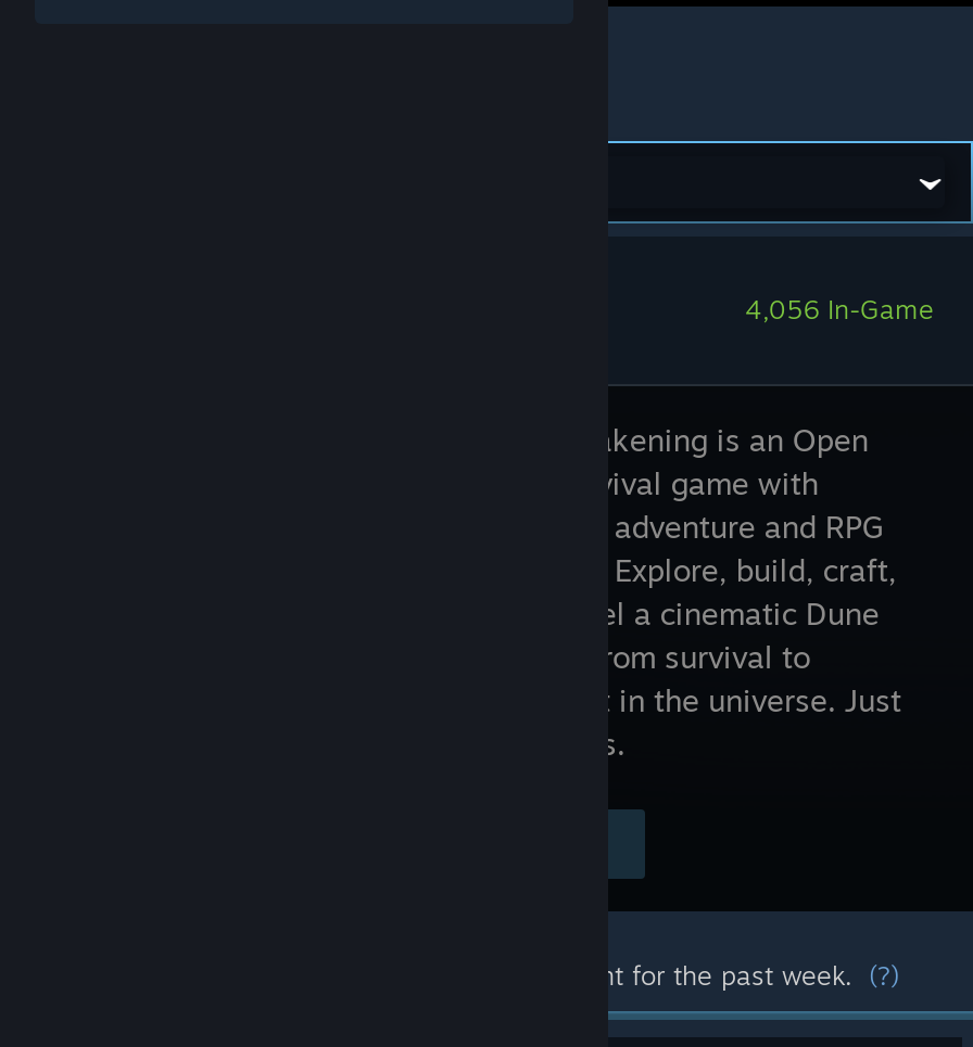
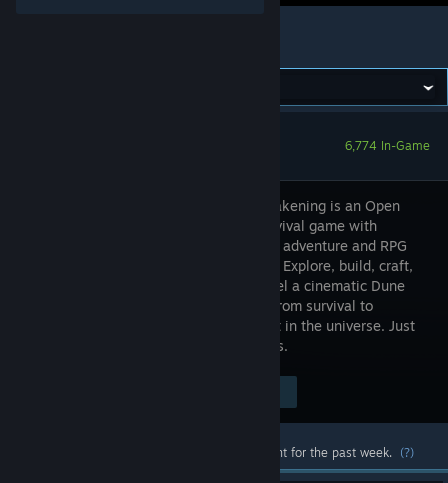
- 4,056 In-Game
+ 6,774 In-Game
